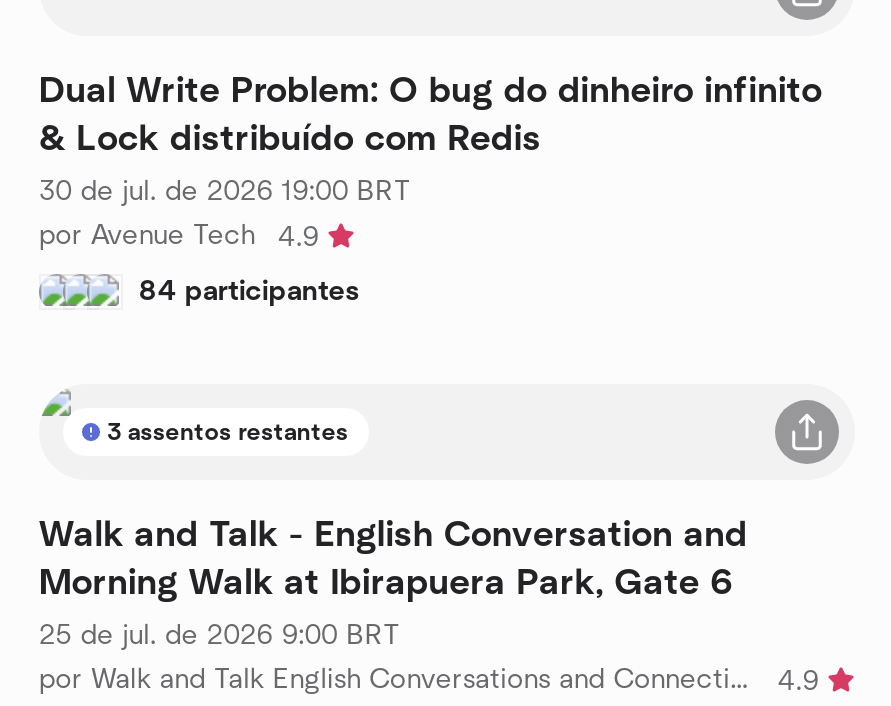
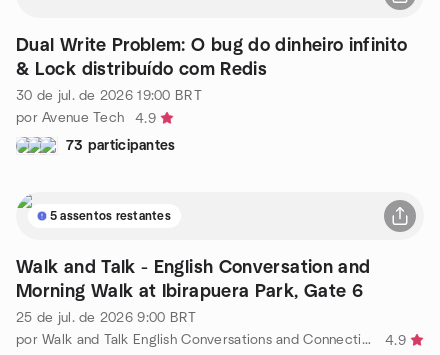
- 84 participantes
+ 73 participantes

- 3 assentos restantes
+ 5 assentos restantes
